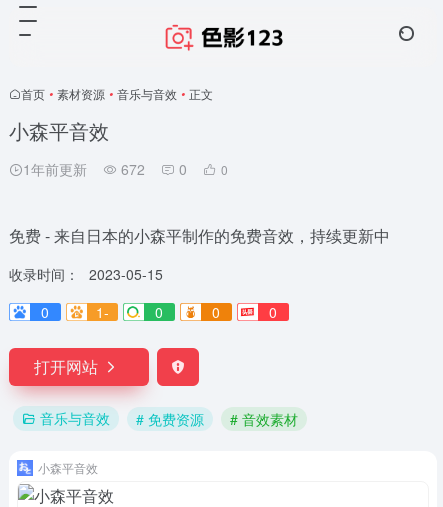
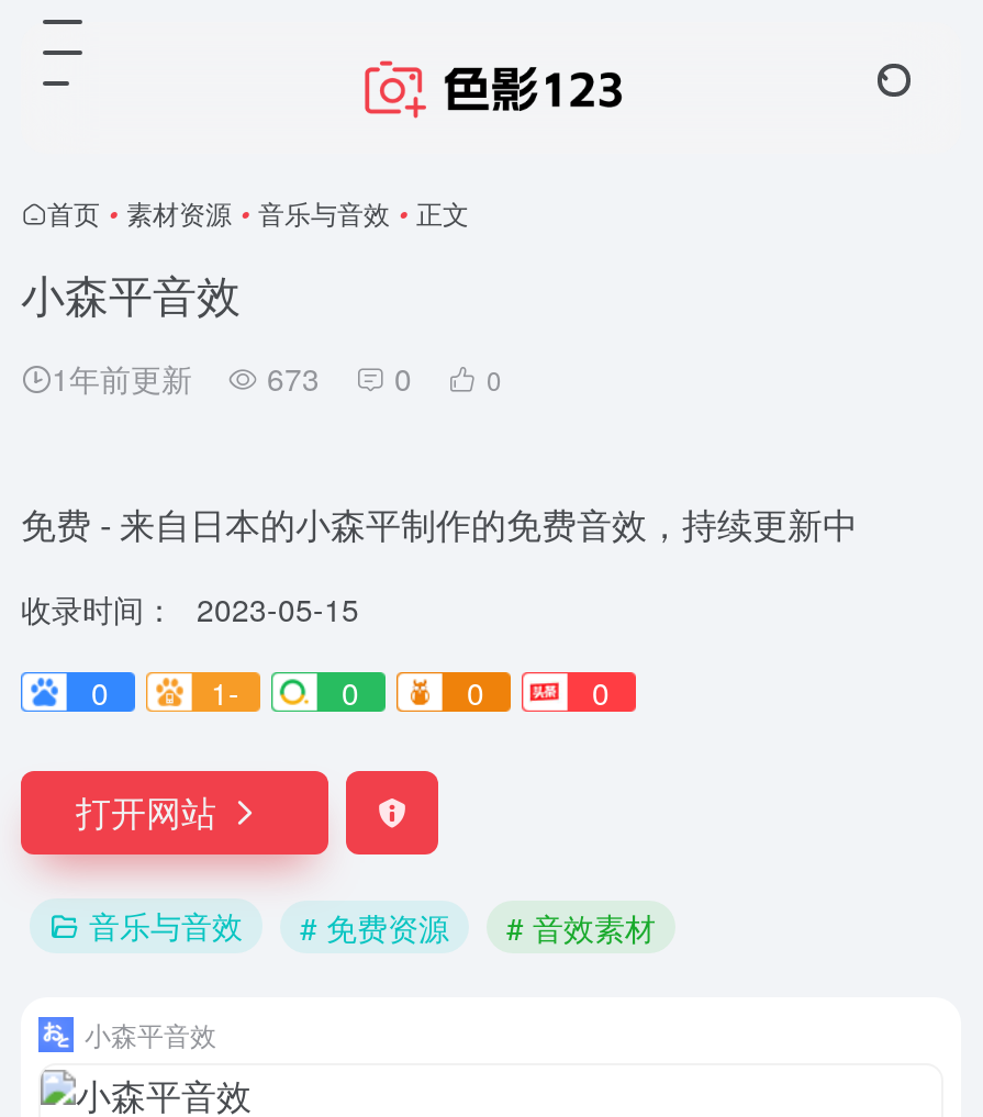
- 1年前更新 672 0 0
+ 1年前更新 673 0 0
